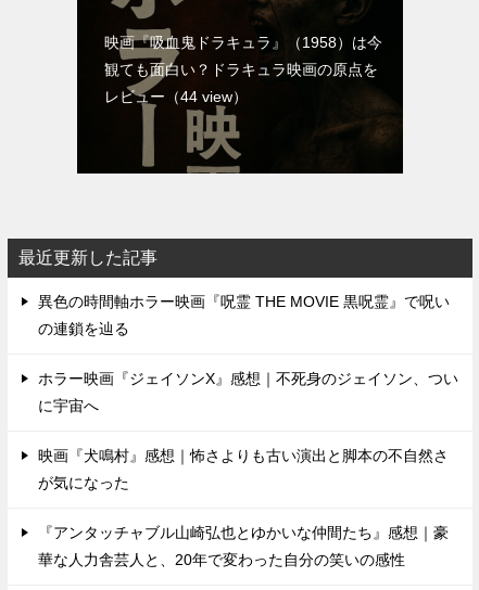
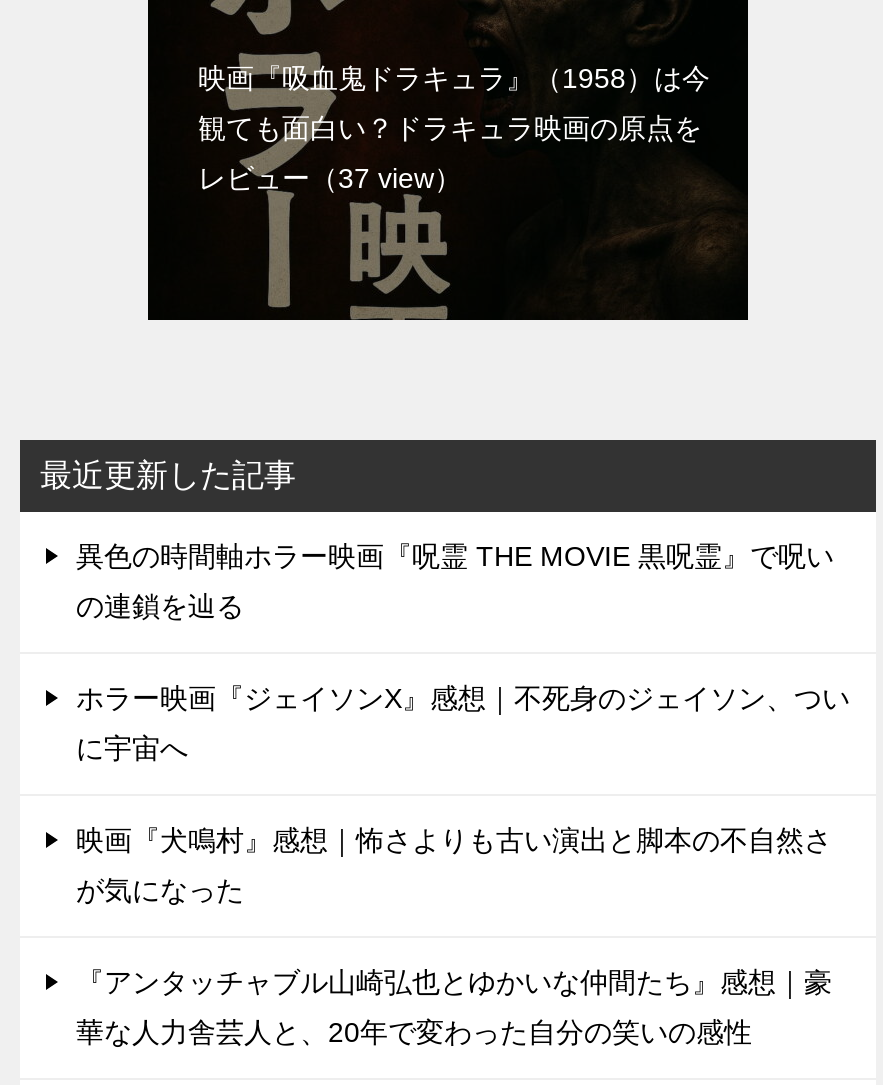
- レビュー（44 view）
+ レビュー（37 view）
